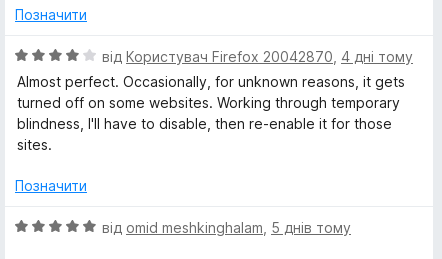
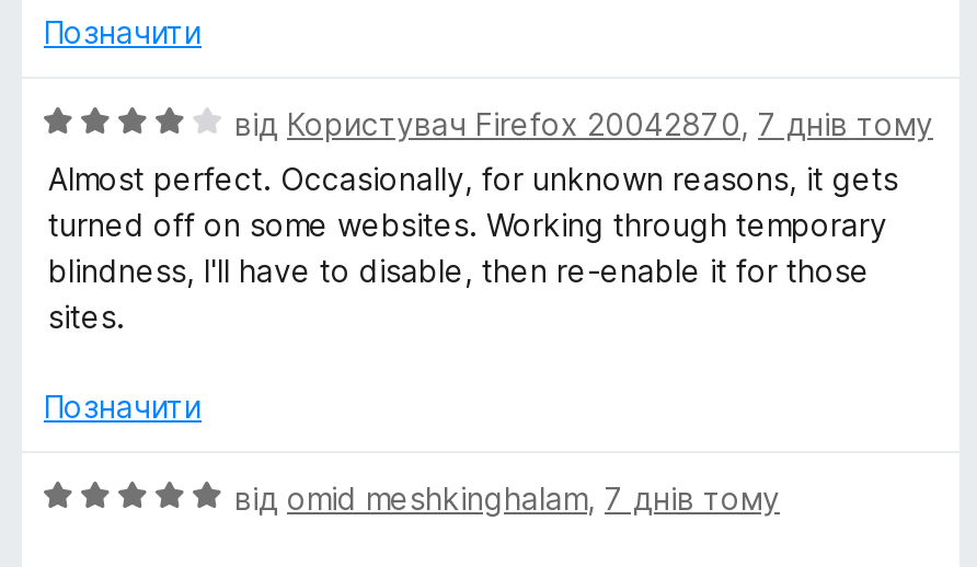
- від Користувач Firefox 20042870, 4 дні тому
+ від Користувач Firefox 20042870, 7 днів тому

- від omid meshkinghalam, 5 днів тому
+ від omid meshkinghalam, 7 днів тому
